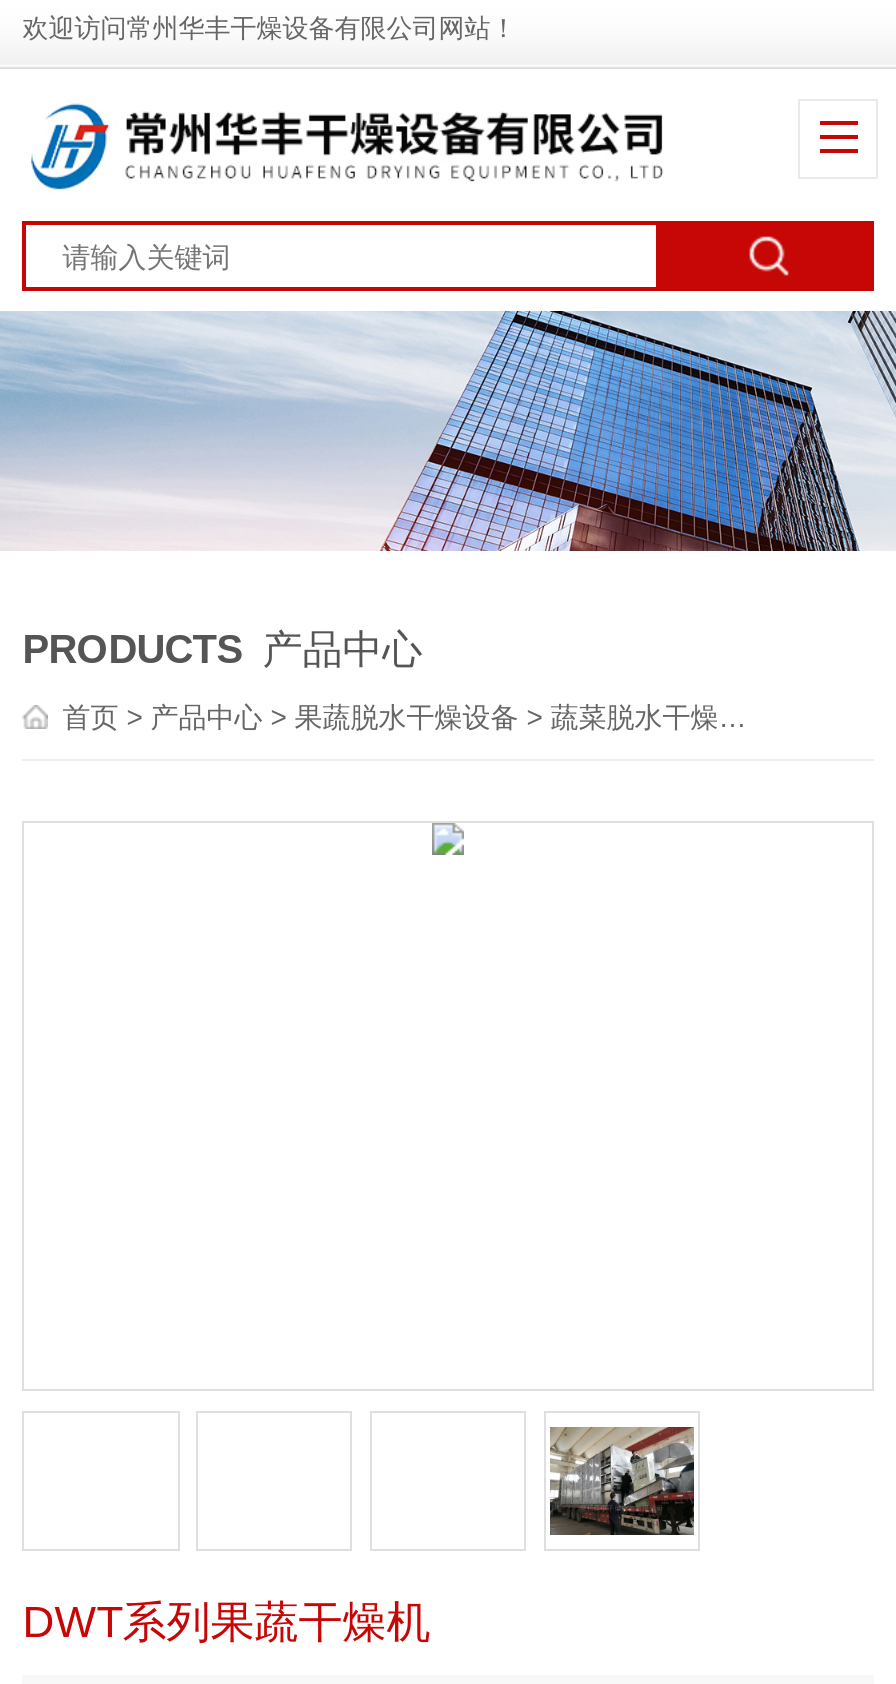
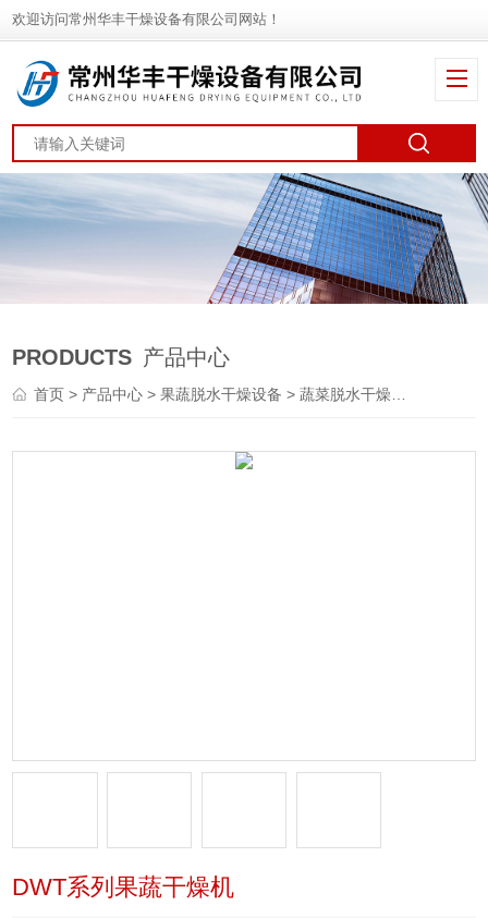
- [image]
